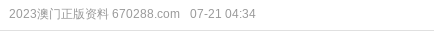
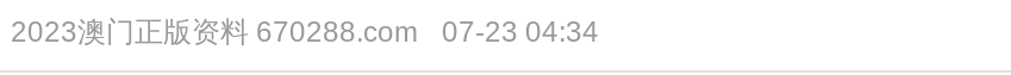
- 2023澳门正版资料 670288.com 07-21 04:34
+ 2023澳门正版资料 670288.com 07-23 04:34
